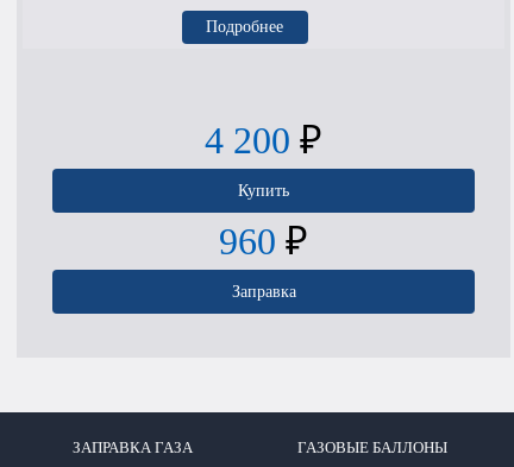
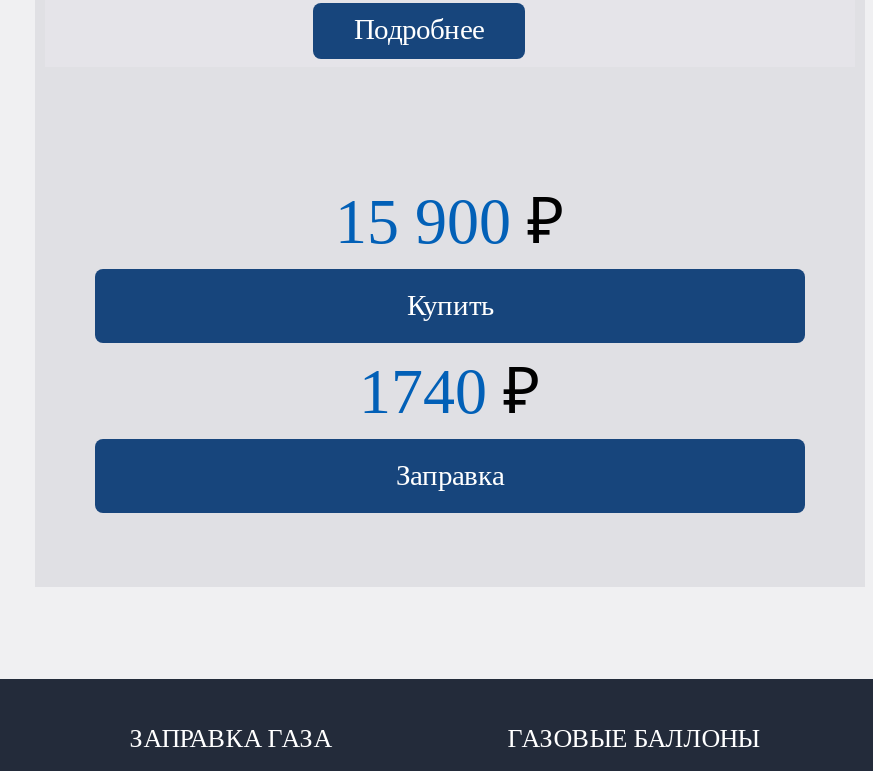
- 4 200 ₽
+ 15 900 ₽

- 960 ₽
+ 1740 ₽
